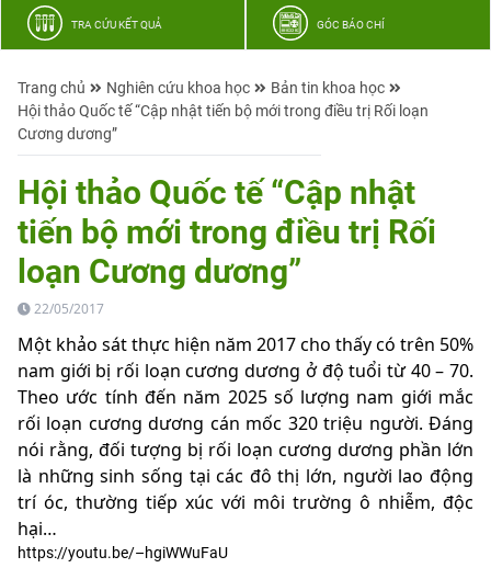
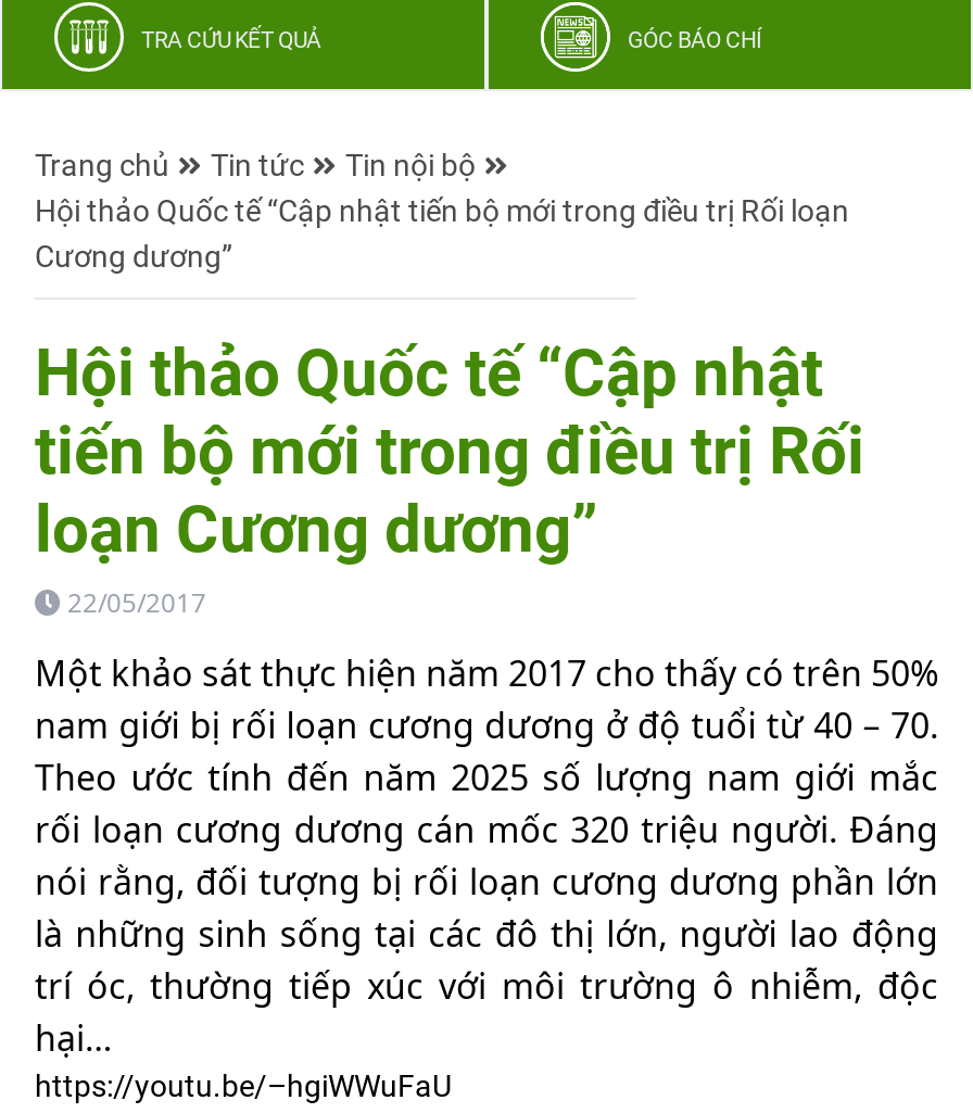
- Nghiên cứu khoa học
- Bản tin khoa học
+ Tin tức
+ Tin nội bộ
